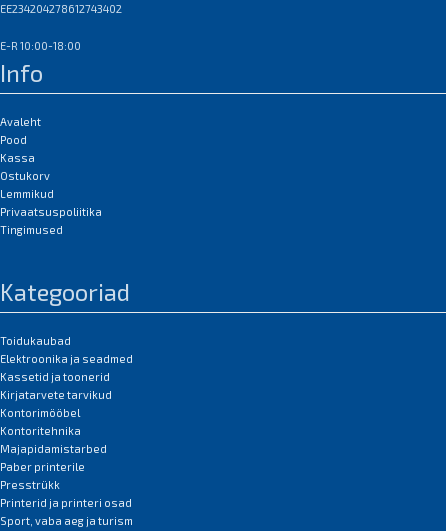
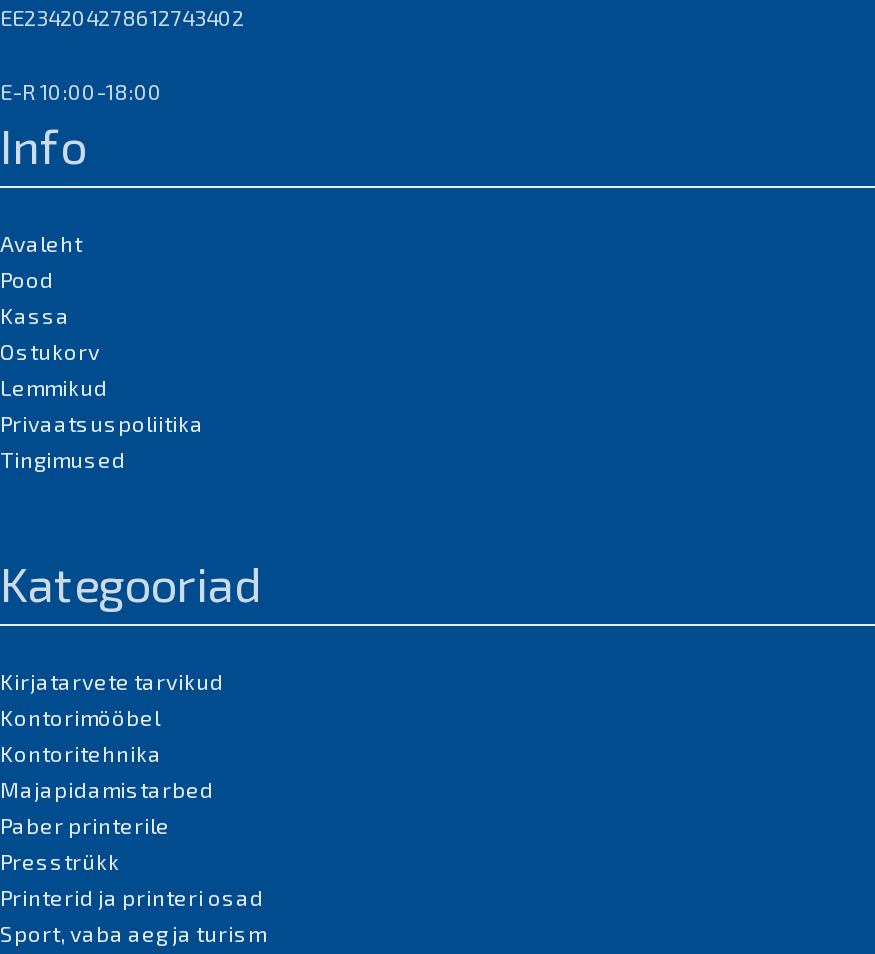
- Toidukaubad
- Elektroonika ja seadmed
- Kassetid ja toonerid
